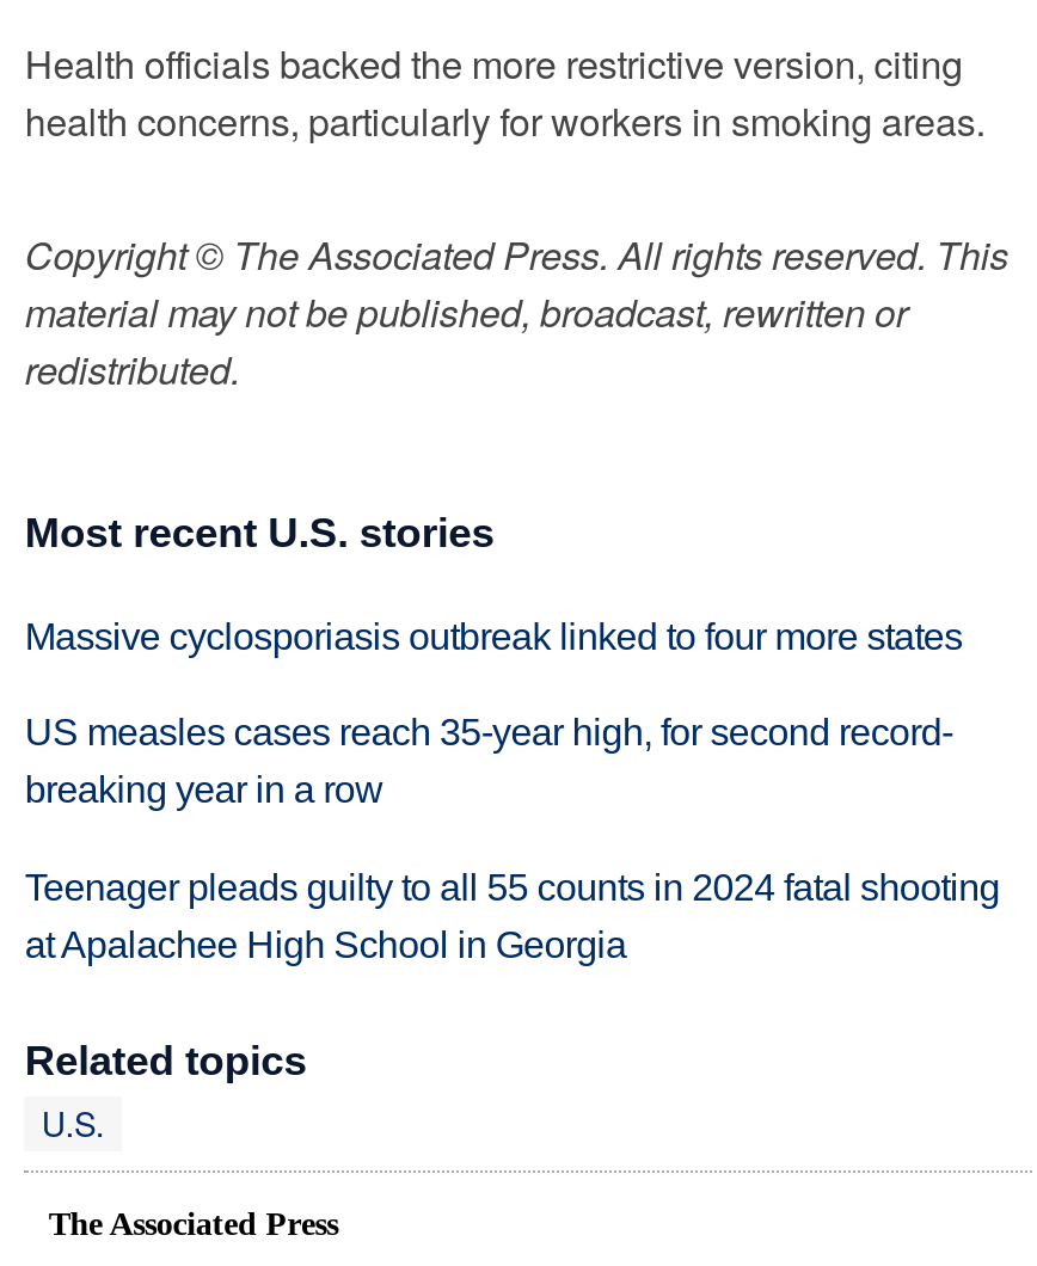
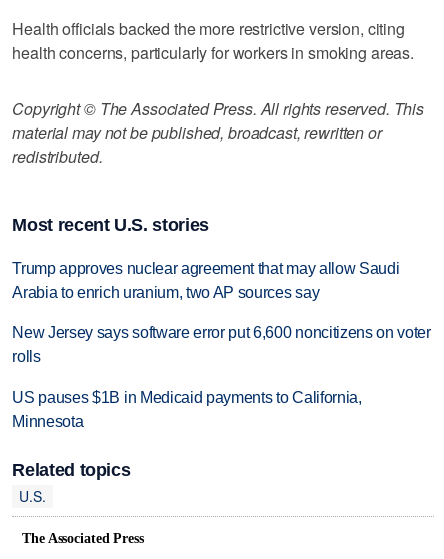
- Massive cyclosporiasis outbreak linked to four more states
+ Trump approves nuclear agreement that may allow Saudi
+ Arabia to enrich uranium, two AP sources say

- US measles cases reach 35-year high, for second record-
- breaking year in a row
+ New Jersey says software error put 6,600 noncitizens on voter
+ rolls

- Teenager pleads guilty to all 55 counts in 2024 fatal shooting
- at Apalachee High School in Georgia
+ US pauses $1B in Medicaid payments to California,
+ Minnesota
